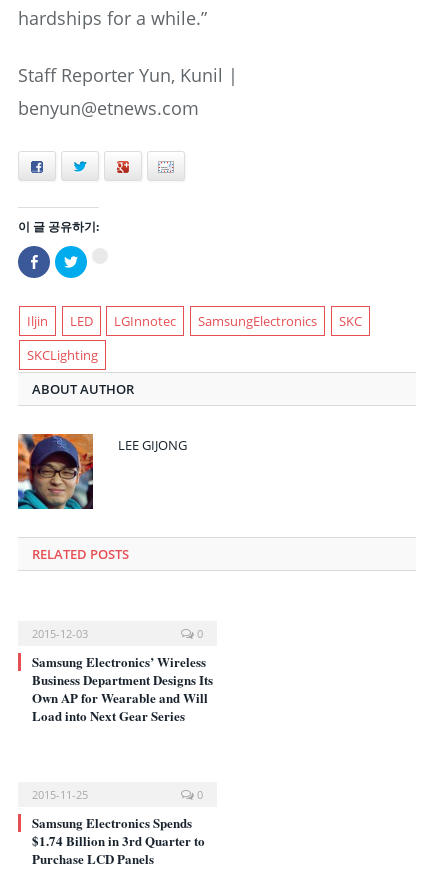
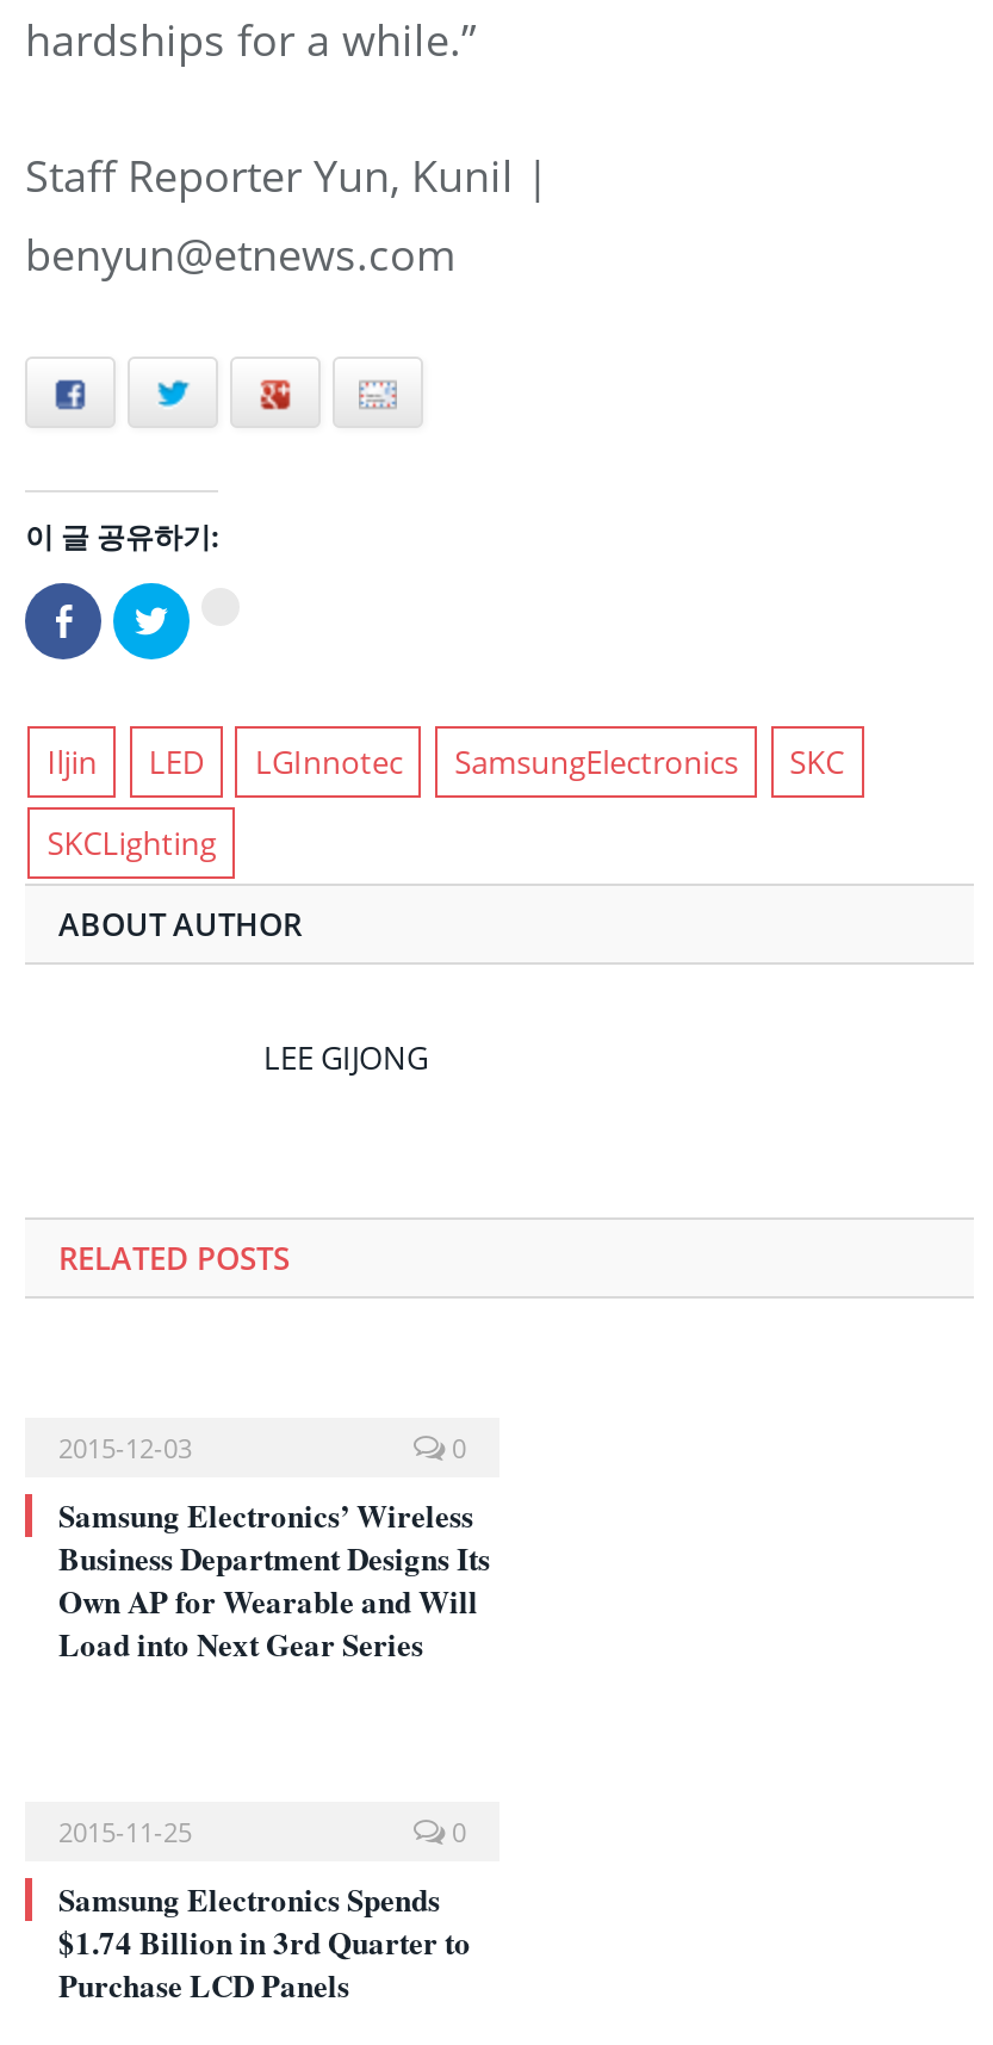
- [image]
